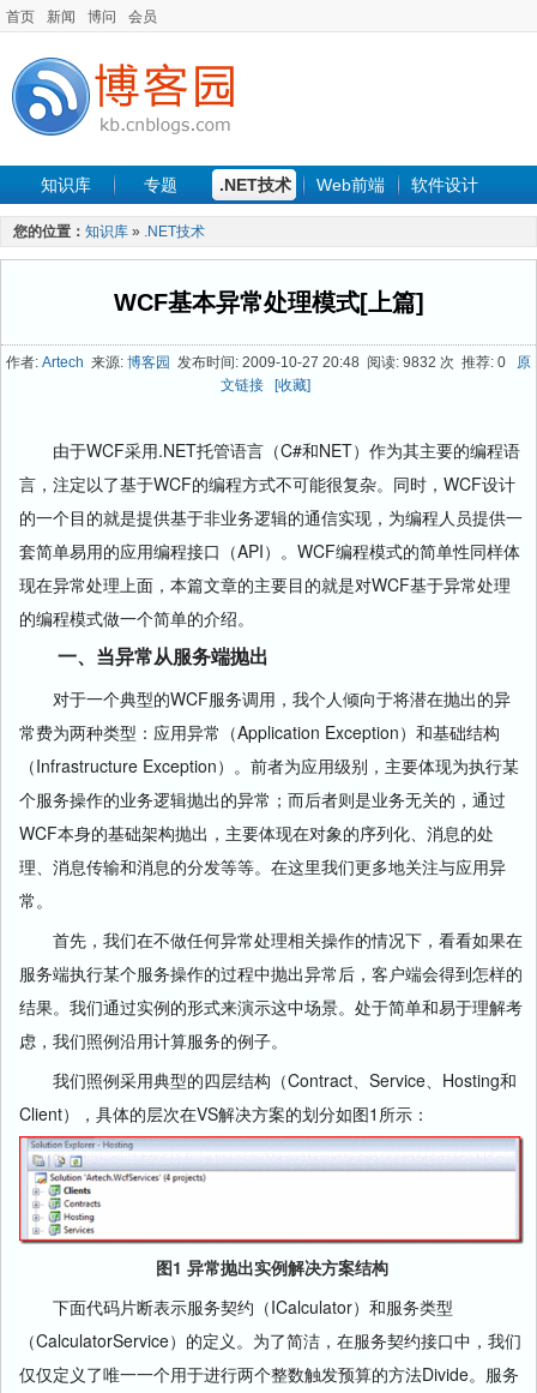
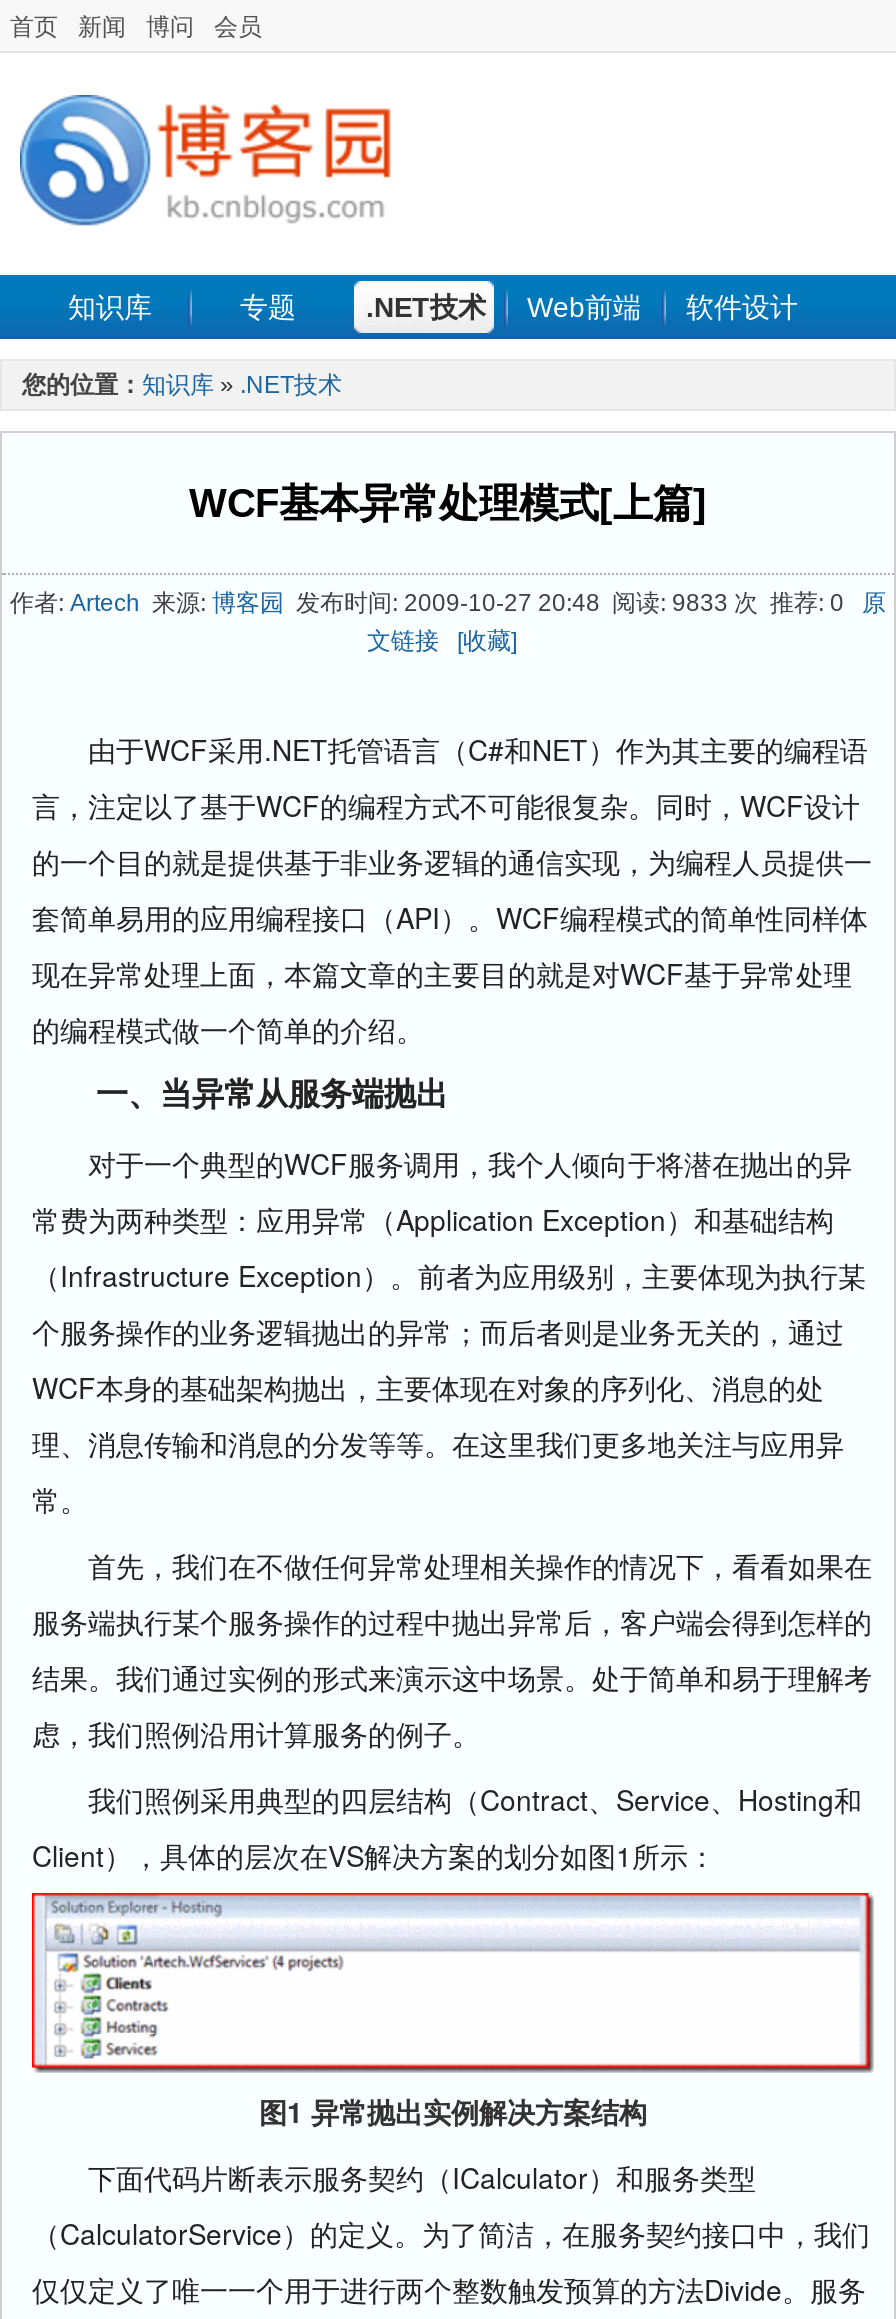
- 作者: Artech来源:博客园发布时间: 2009-10-27 20:48 阅读: 9832 次 推荐: 0原
+ 作者: Artech来源:博客园发布时间: 2009-10-27 20:48 阅读: 9833 次 推荐: 0原
